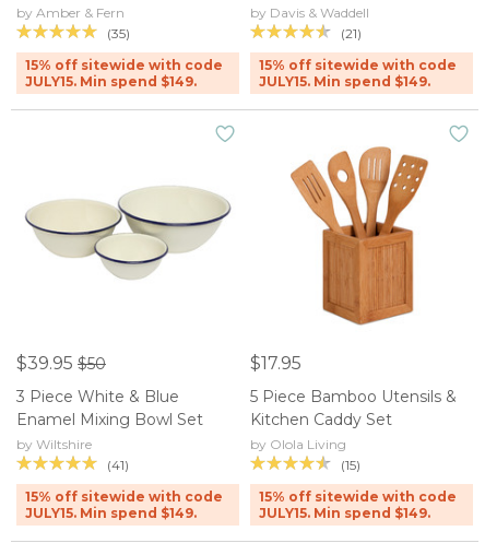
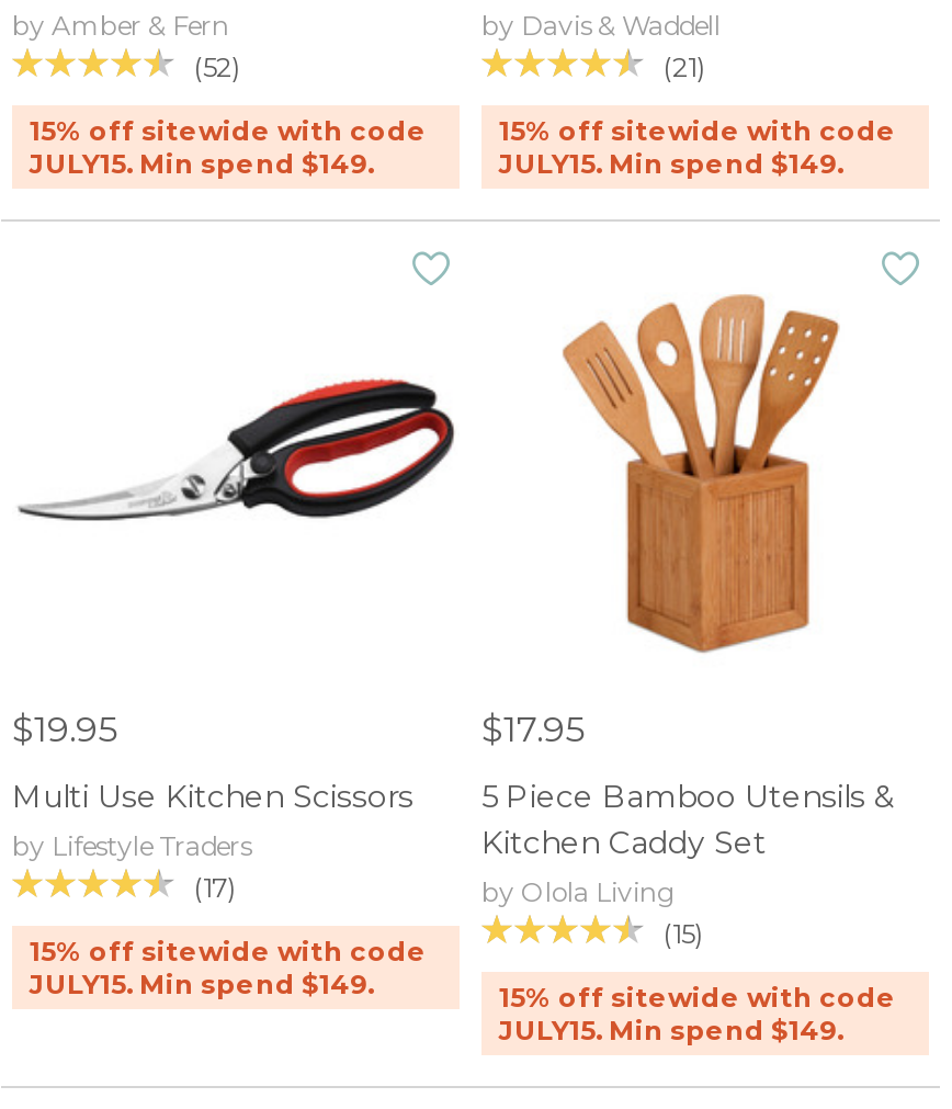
- (35)
+ (52)

- [image]
+ [image]

- $39.95 $50
+ $19.95

- 3 Piece White & Blue
- Enamel Mixing Bowl Set
- by Wiltshire
- (41)
+ Multi Use Kitchen Scissors
+ by Lifestyle Traders
+ (17)

moved up: 15% off sitewide with code | JULY15. Min spend $149.
